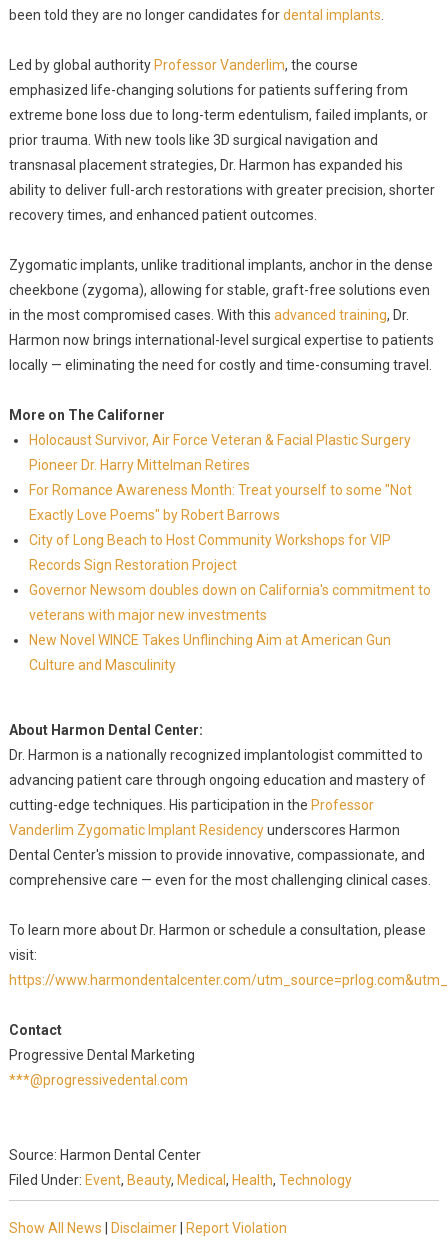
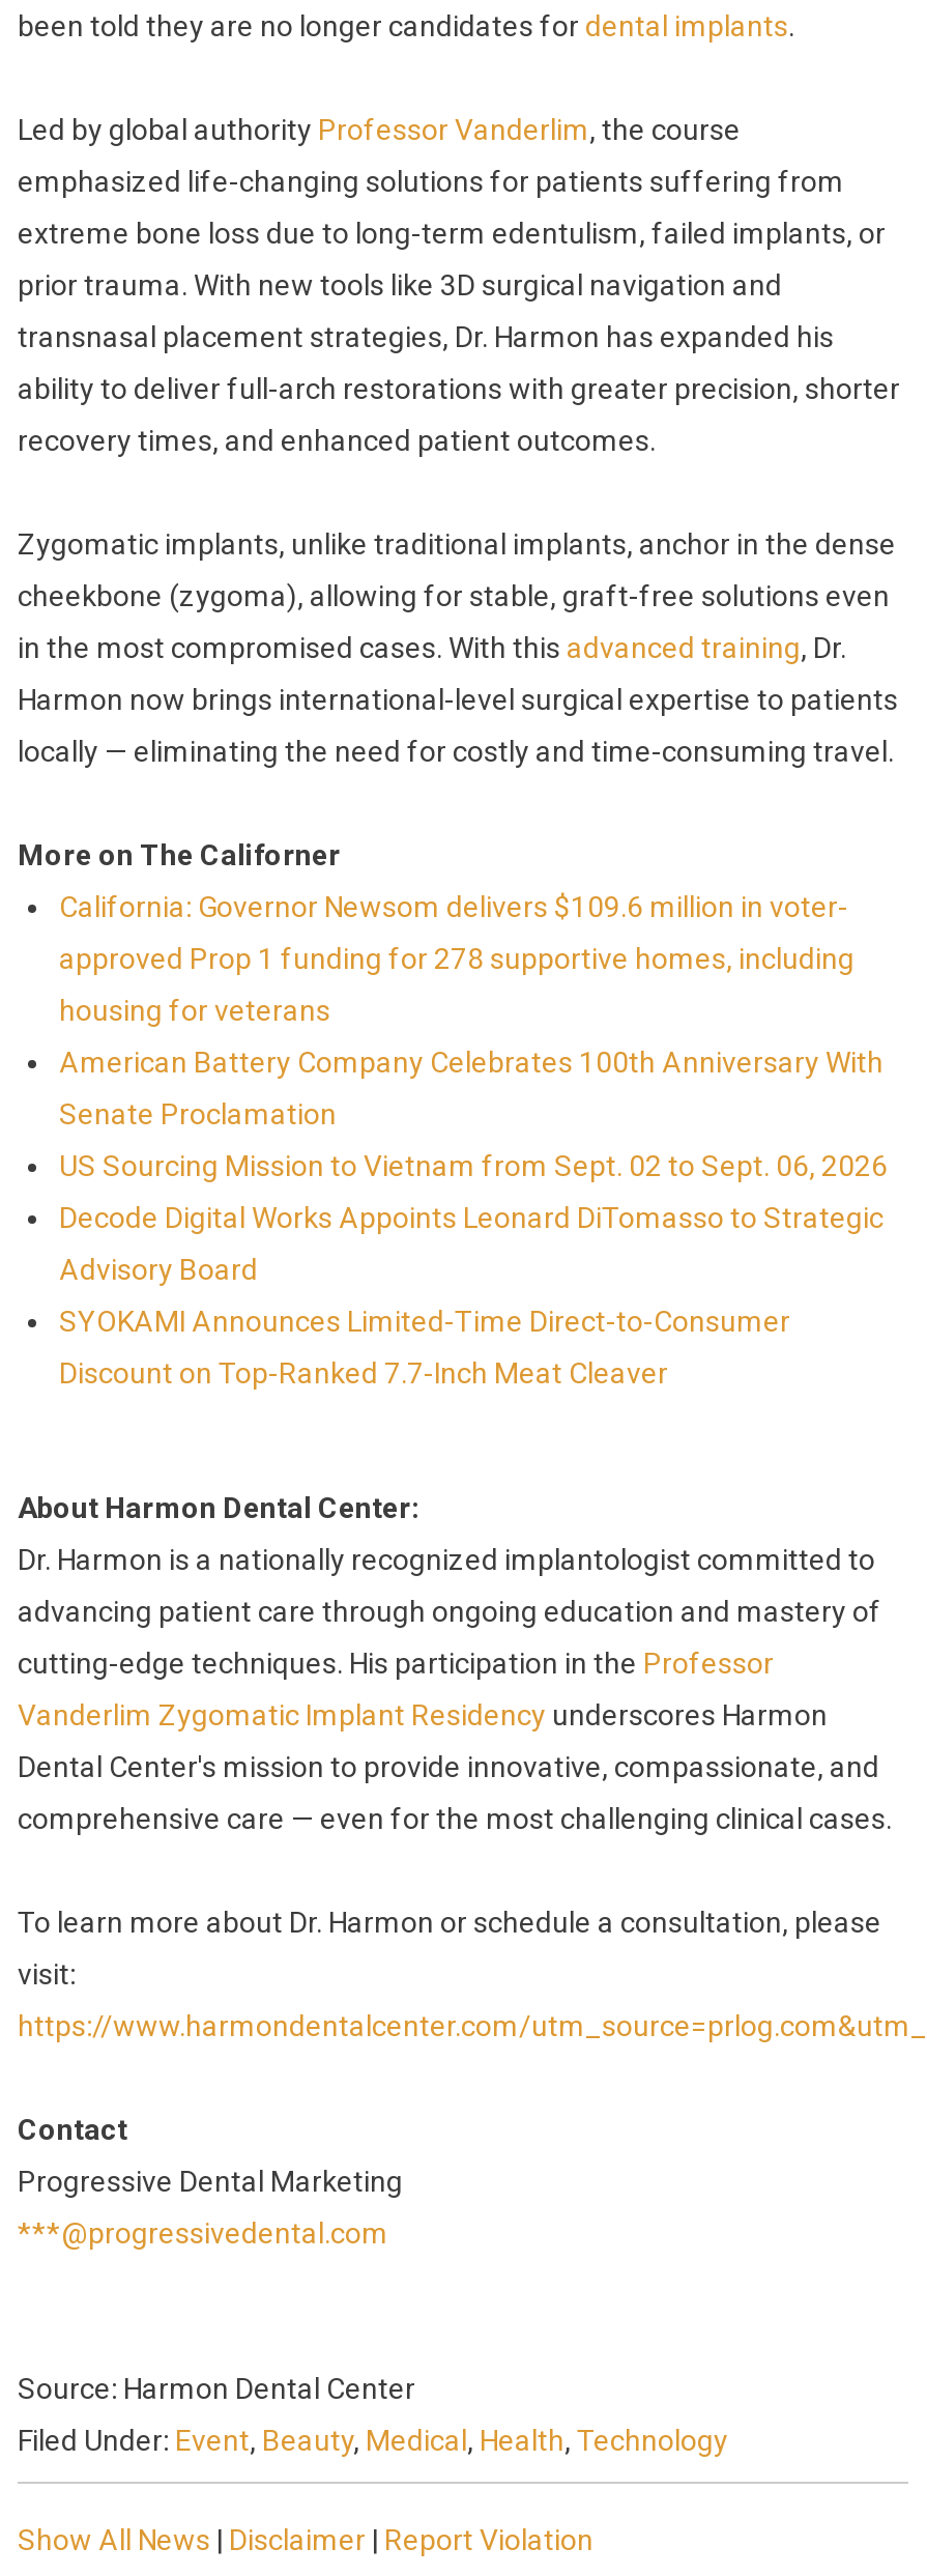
- Holocaust Survivor, Air Force Veteran & Facial Plastic Surgery
+ California: Governor Newsom delivers $109.6 million in voter-

- Pioneer Dr. Harry Mittelman Retires
+ approved Prop 1 funding for 278 supportive homes, including

- For Romance Awareness Month: Treat yourself to some "Not
+ housing for veterans

- Exactly Love Poems" by Robert Barrows
+ American Battery Company Celebrates 100th Anniversary With

- City of Long Beach to Host Community Workshops for VIP
+ Senate Proclamation

- Records Sign Restoration Project
+ US Sourcing Mission to Vietnam from Sept. 02 to Sept. 06, 2026

- Governor Newsom doubles down on California's commitment to
+ Decode Digital Works Appoints Leonard DiTomasso to Strategic

- veterans with major new investments
+ Advisory Board

- New Novel WINCE Takes Unflinching Aim at American Gun
+ SYOKAMI Announces Limited-Time Direct-to-Consumer

- Culture and Masculinity
+ Discount on Top-Ranked 7.7-Inch Meat Cleaver
